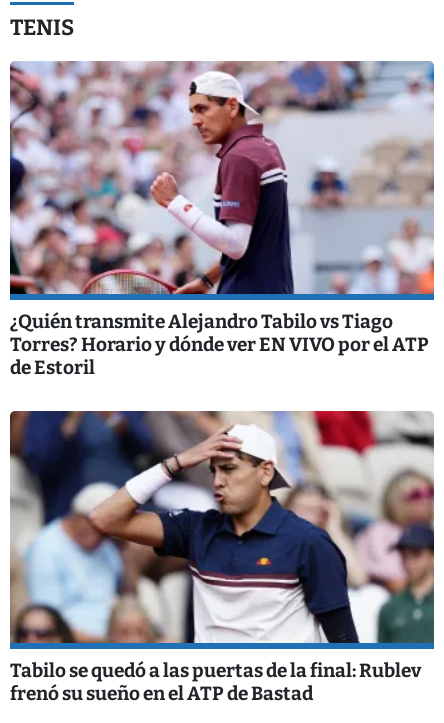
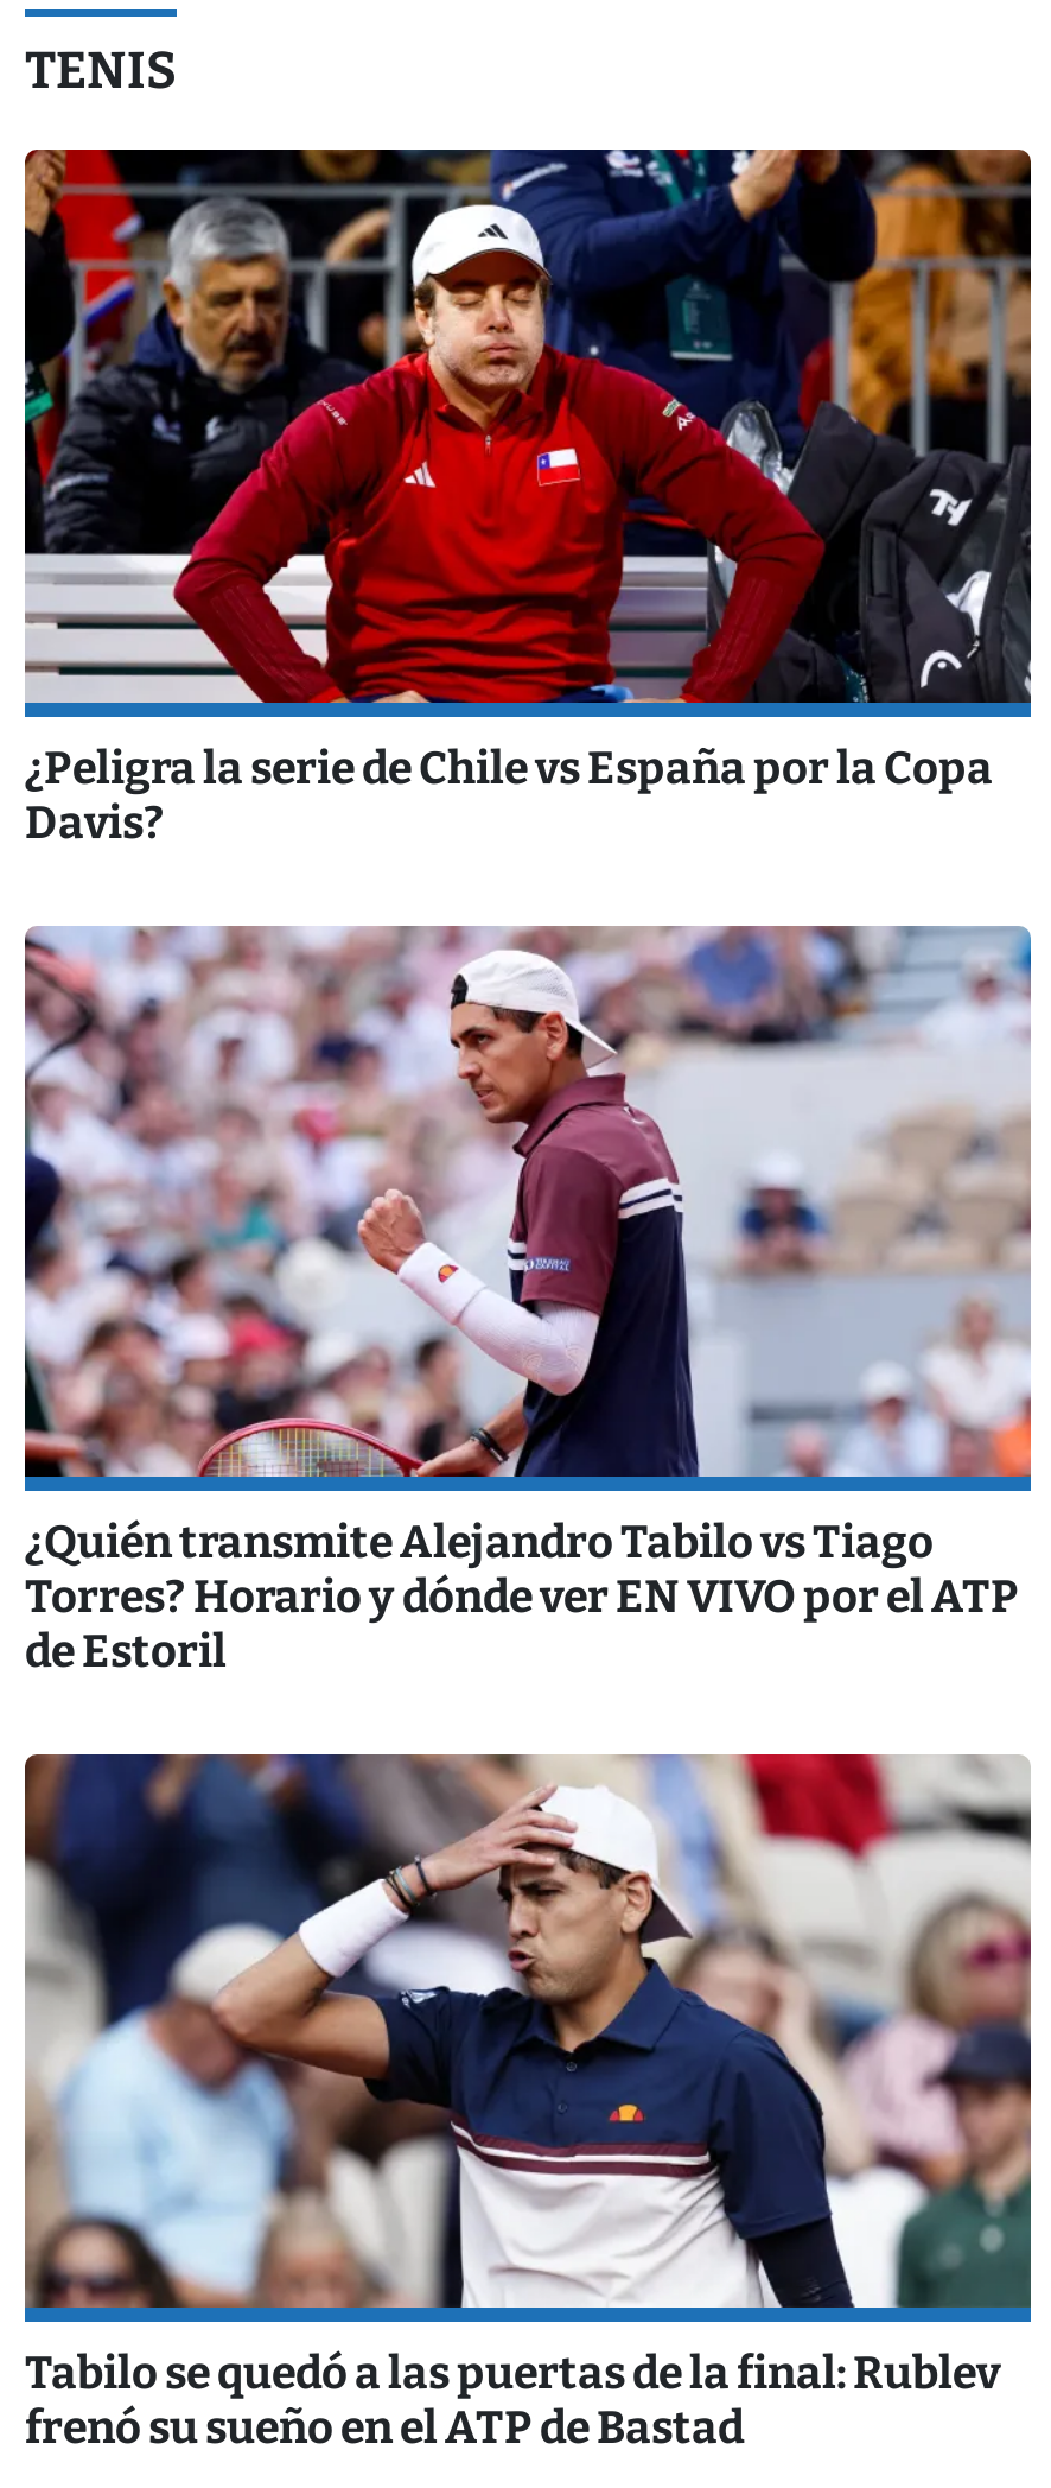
+ [image]
+ ¿Peligra la serie de Chile vs España por la Copa
+ Davis?
